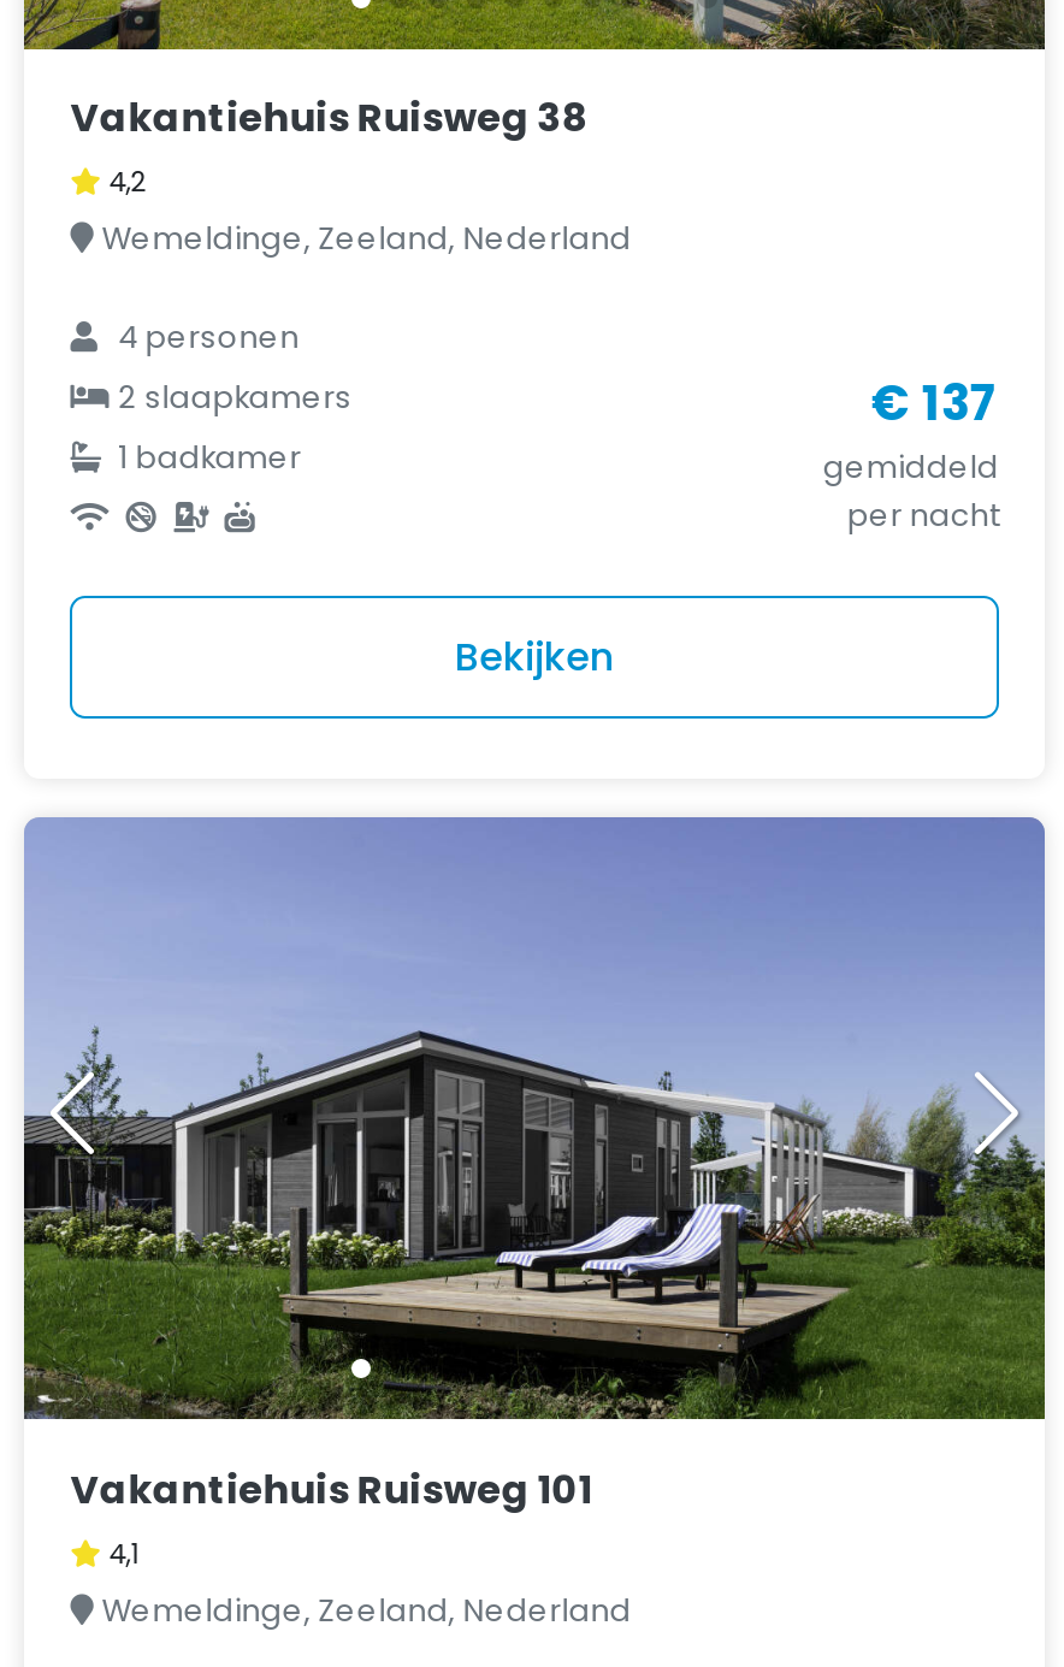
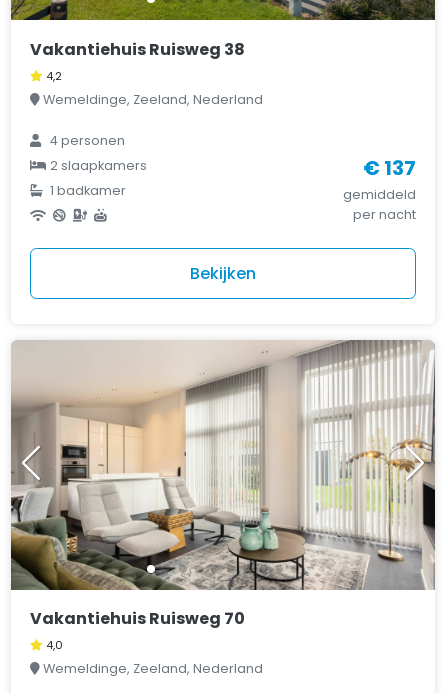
- [image]
- Vakantiehuis Ruisweg 101
+ [image]
+ Vakantiehuis Ruisweg 70

- 4,1
+ 4,0
